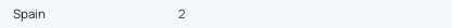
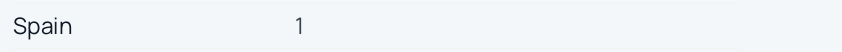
- 2
+ 1
